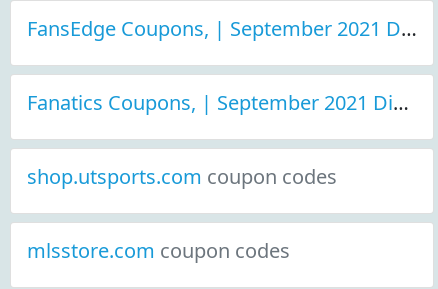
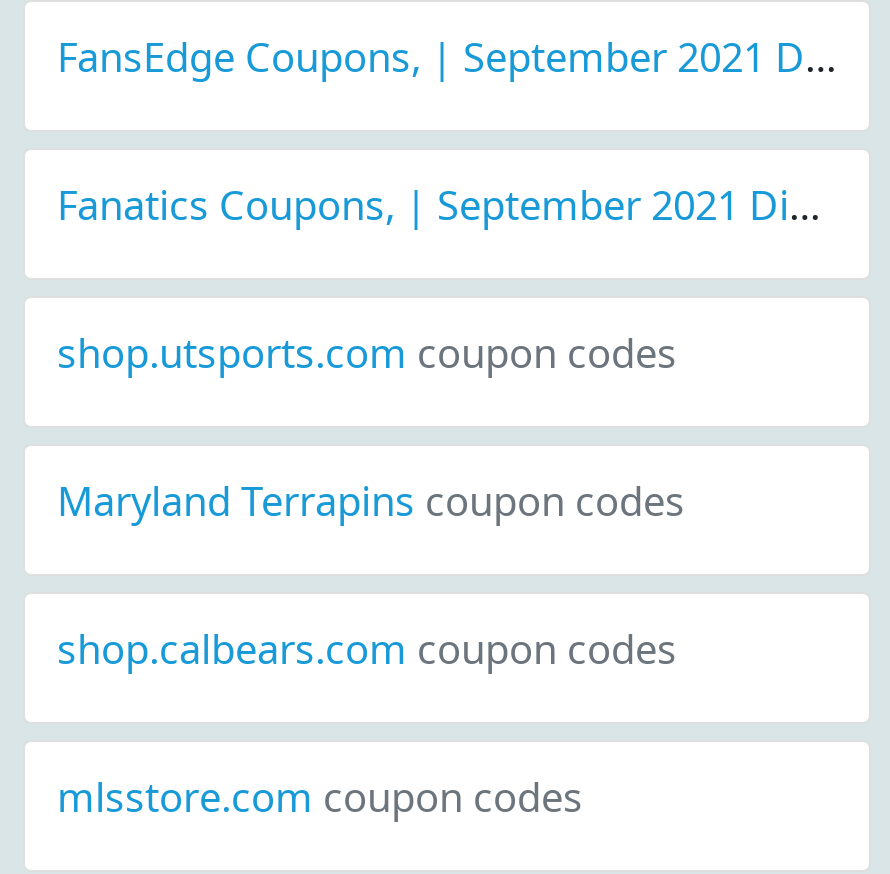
+ Maryland Terrapins coupon codes
+ shop.calbears.com coupon codes
